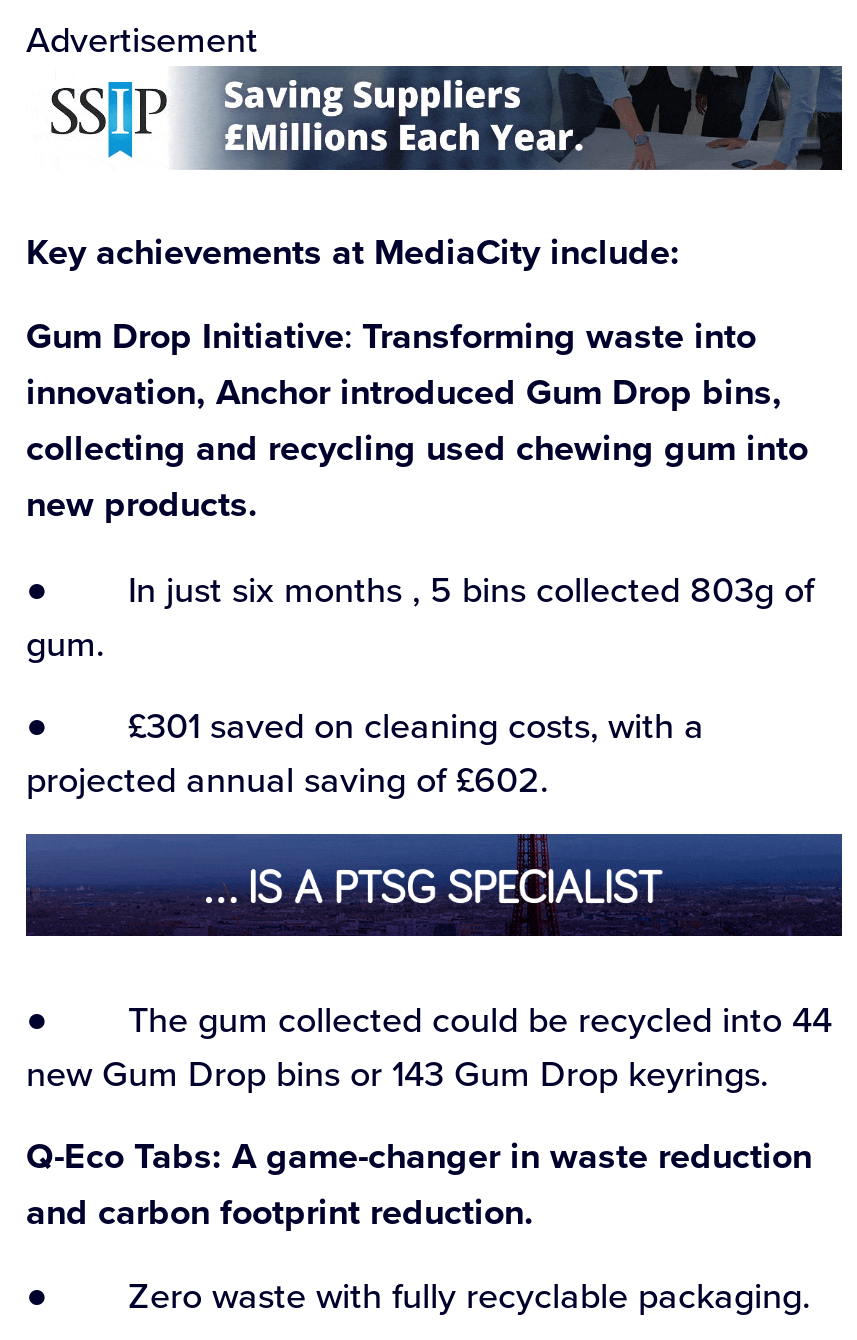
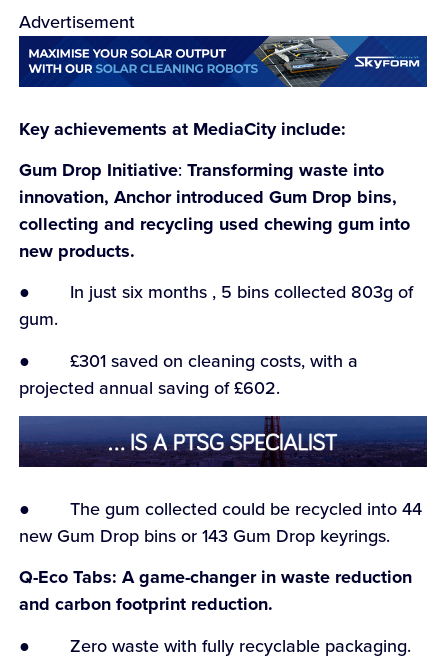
- [image]
+ [image]
